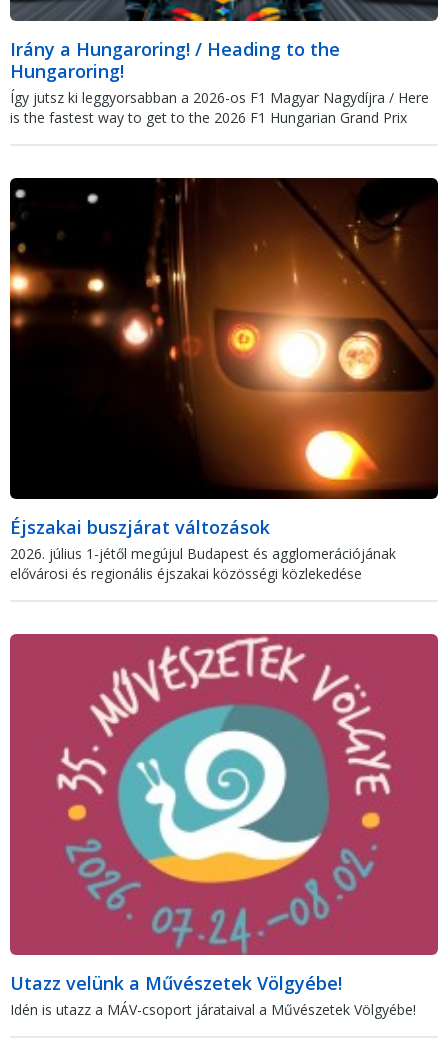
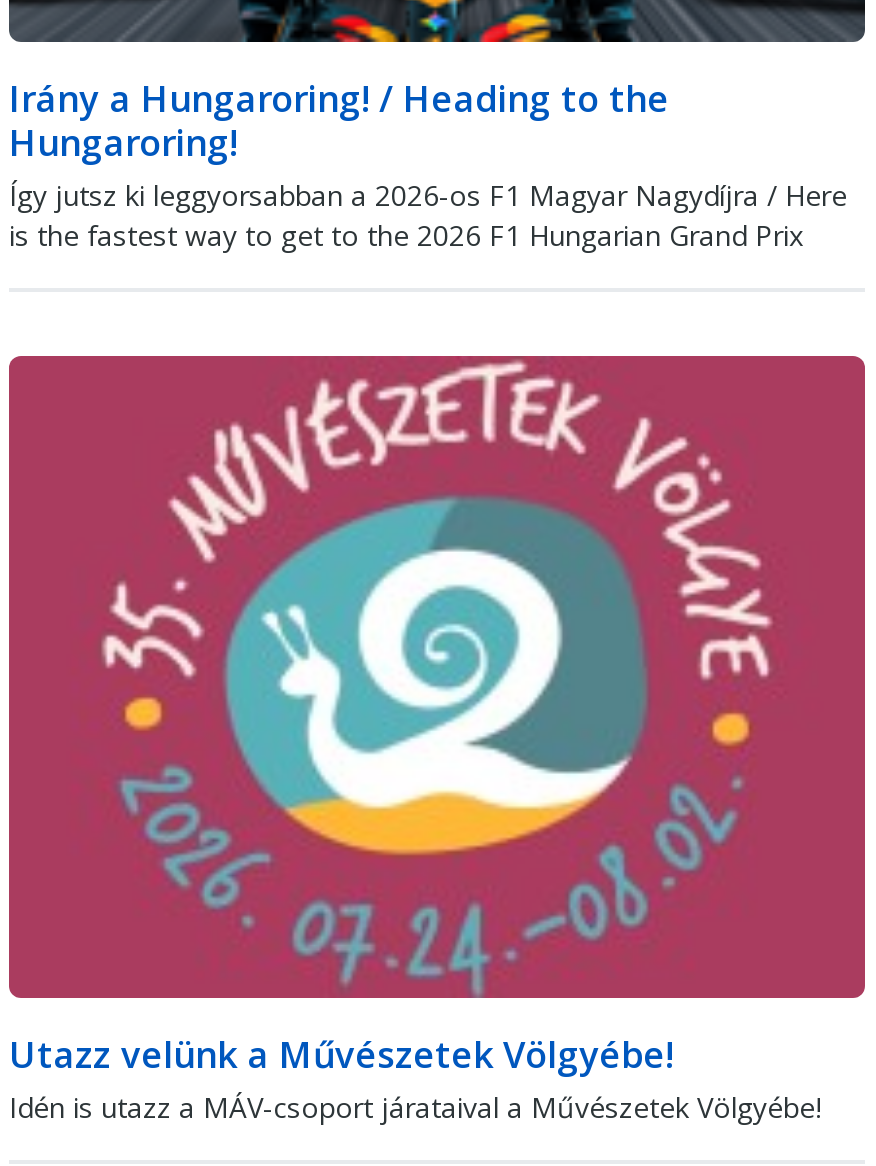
- [image]
- Éjszakai buszjárat változások
- 2026. július 1-jétől megújul Budapest és agglomerációjának
- elővárosi és regionális éjszakai közösségi közlekedése
